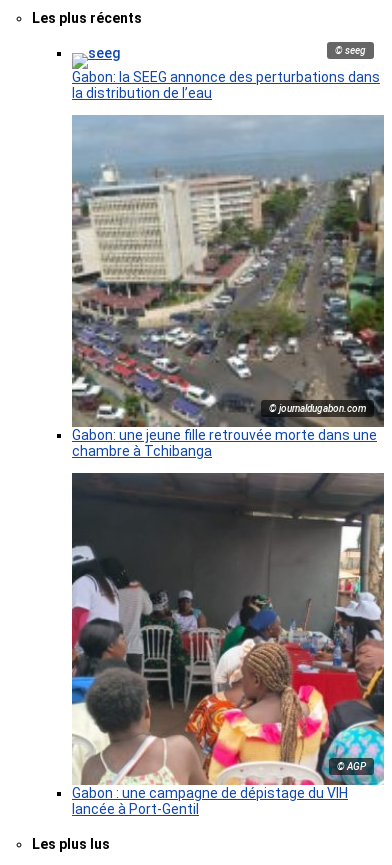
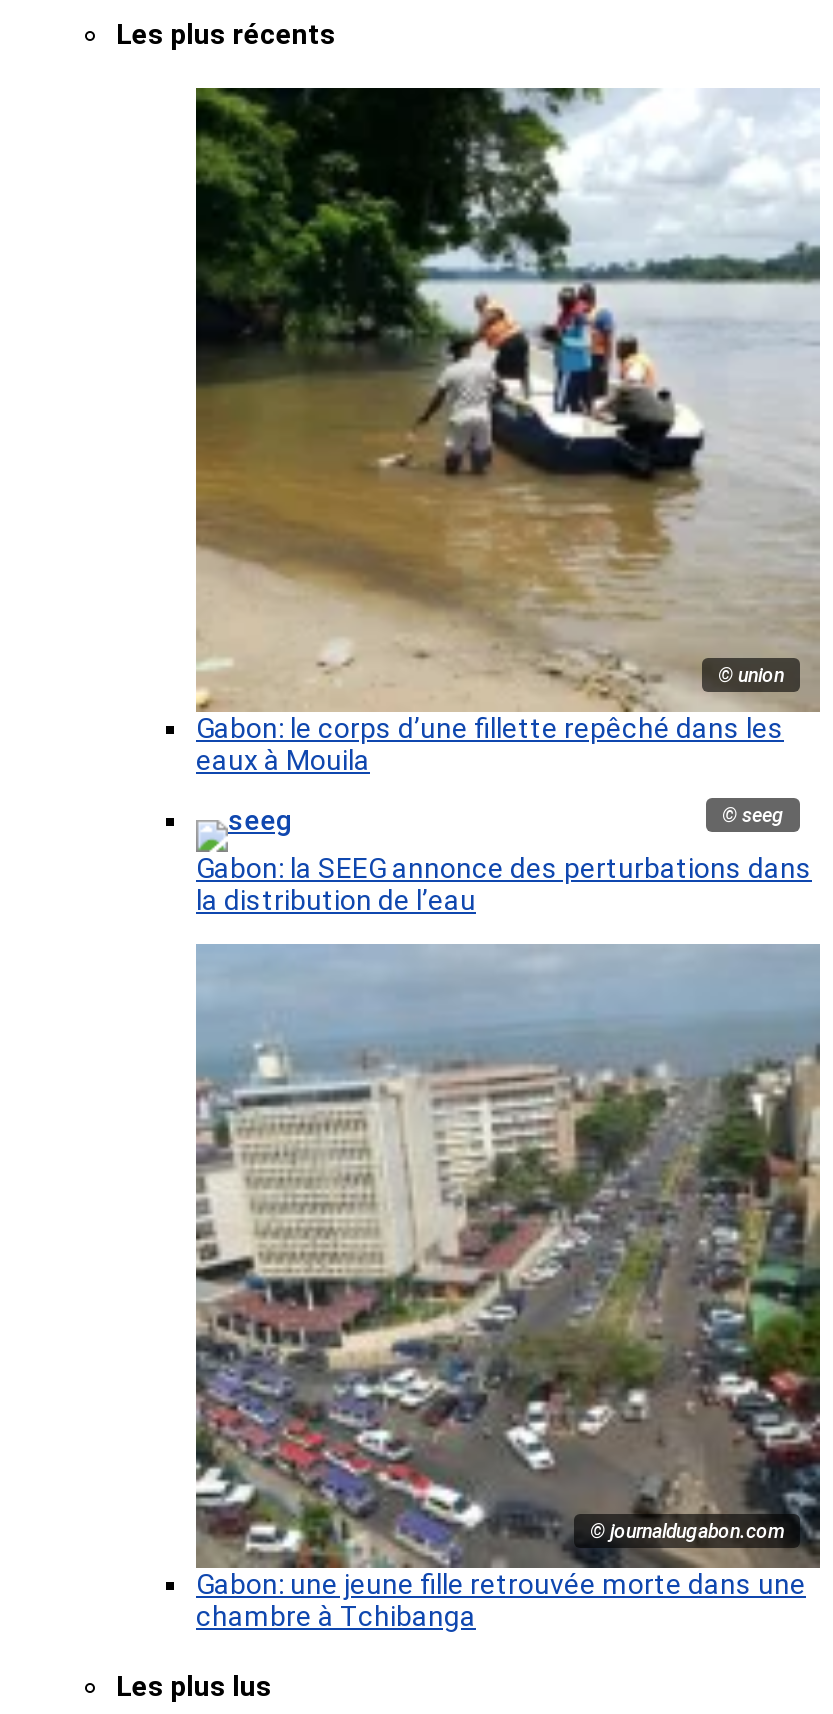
+ [image]
+ © union
+ Gabon: le corps d’une fillette repêché dans les
+ eaux à Mouila

moved down: [image] | © seeg | Gabon: la SEEG annonce des perturbations dans | la distribution de l’eau | © journaldugabon.com | Gabon: une jeune fille retrouvée morte dans une | chambre à Tchibanga

- [image]
- © AGP
- Gabon : une campagne de dépistage du VIH
- lancée à Port-Gentil
